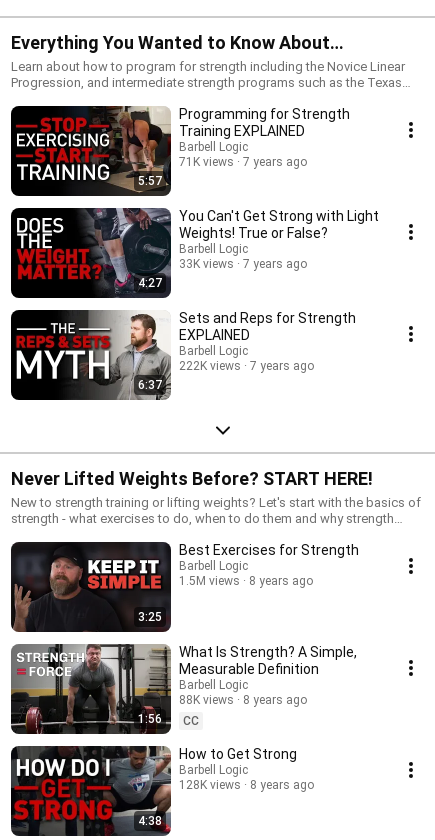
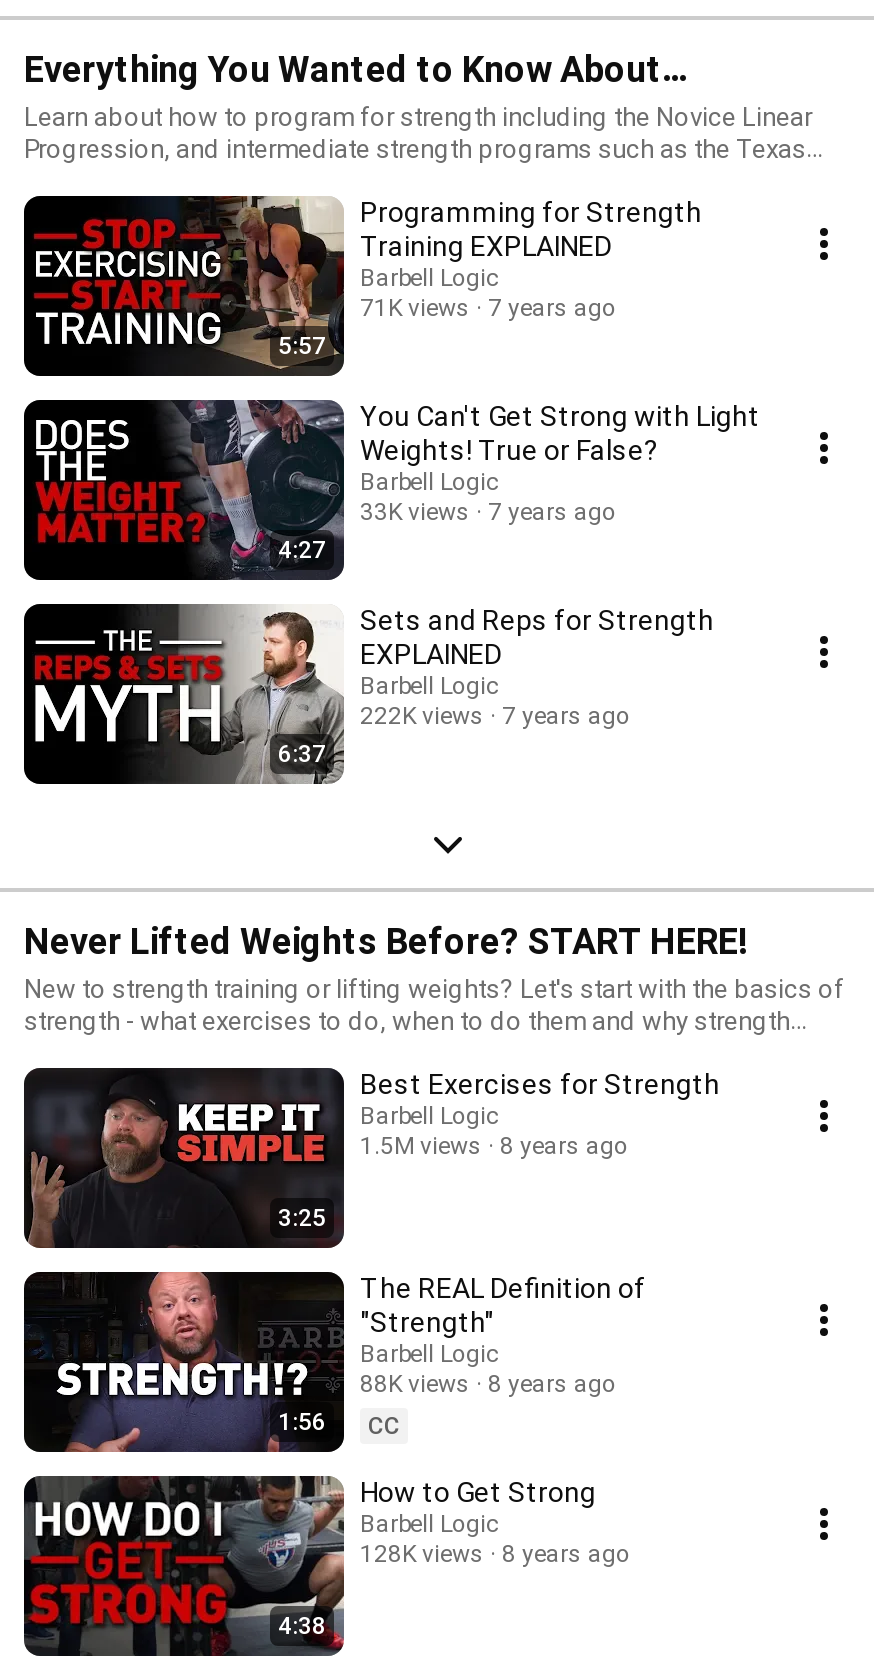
- [image]
- What Is Strength? A Simple,
- Measurable Definition
+ [image]
+ The REAL Definition of
+ "Strength"
